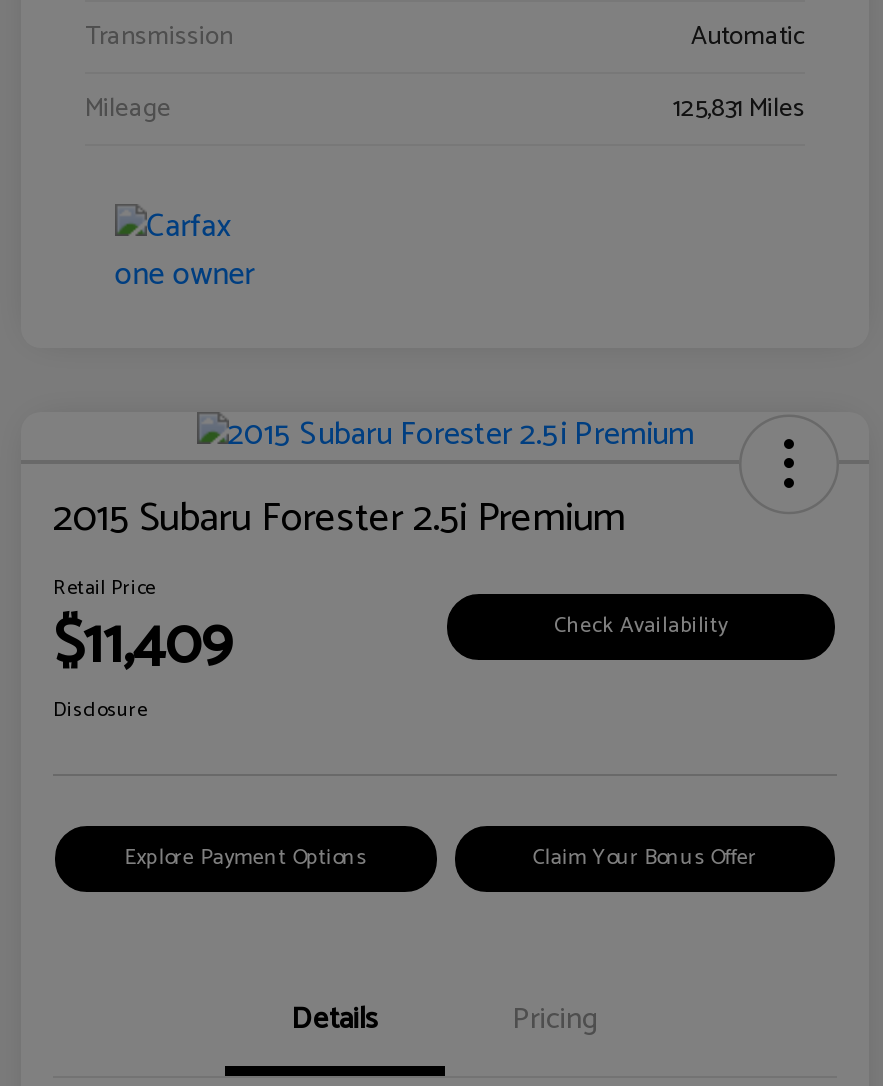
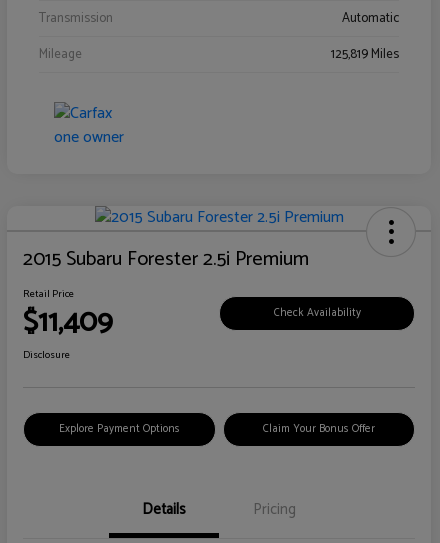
- 125,831 Miles
+ 125,819 Miles
